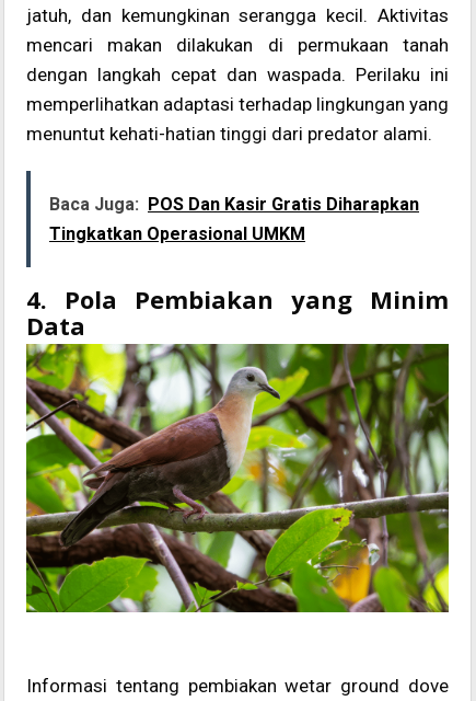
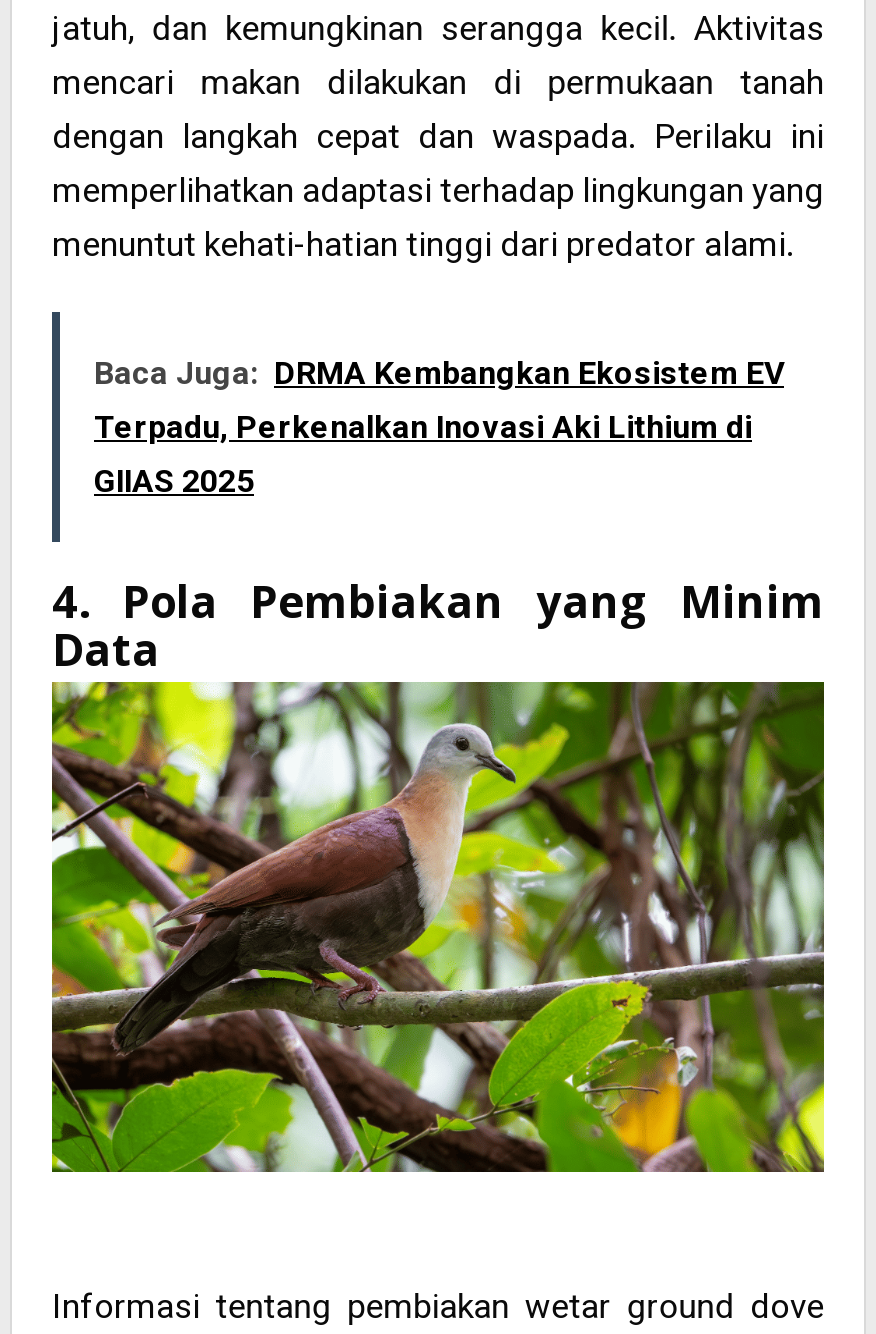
- Baca Juga: POS Dan Kasir Gratis Diharapkan
- Tingkatkan Operasional UMKM
+ Baca Juga: DRMA Kembangkan Ekosistem EV
+ Terpadu, Perkenalkan Inovasi Aki Lithium di
+ GIIAS 2025
